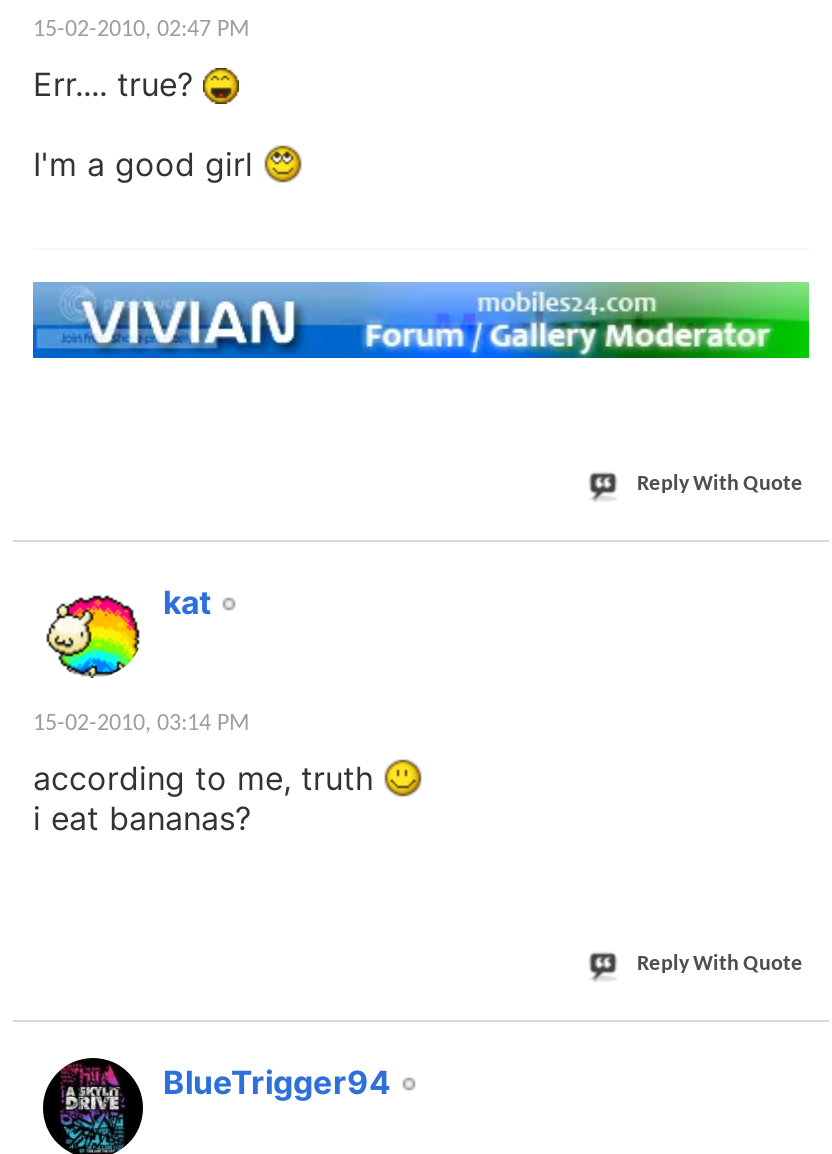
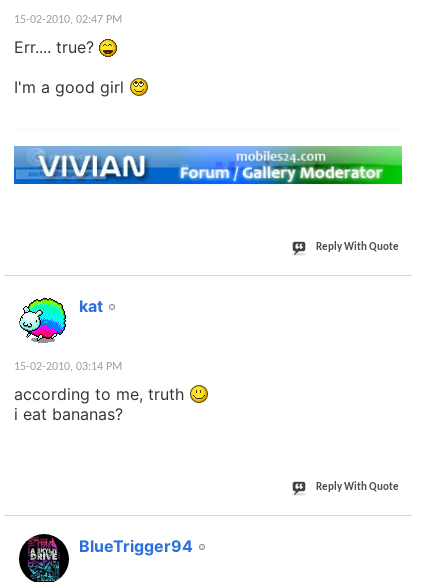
- [image]
+ [image]
